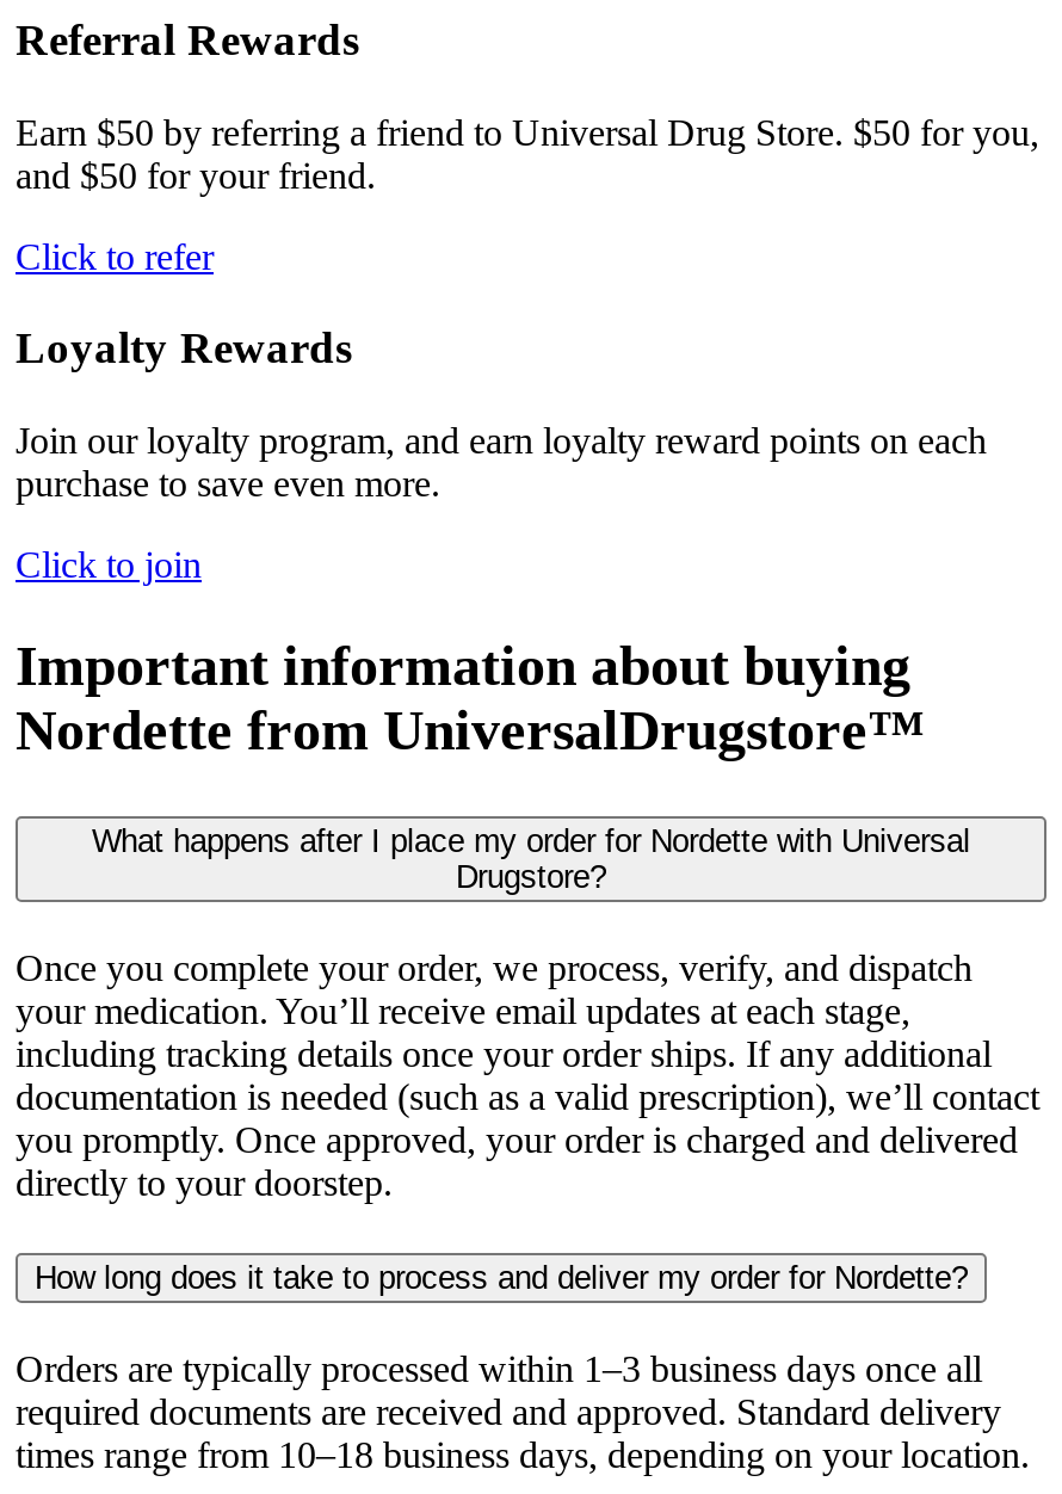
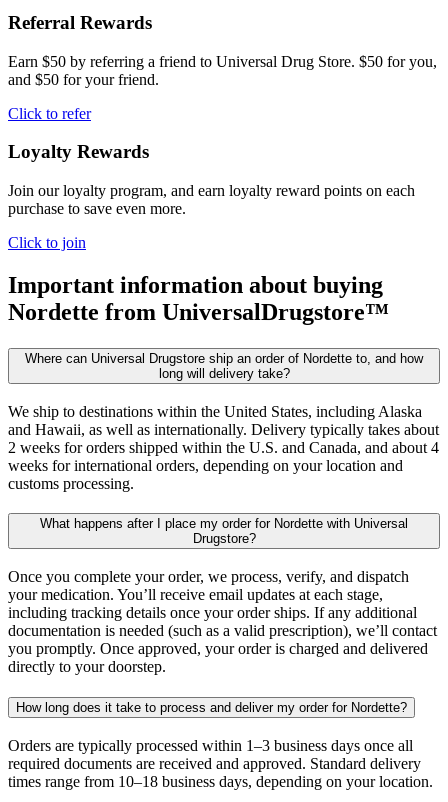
+ Where can Universal Drugstore ship an order of Nordette to, and how
+ long will delivery take?
+ We ship to destinations within the United States, including Alaska
+ and Hawaii, as well as internationally. Delivery typically takes about
+ 2 weeks for orders shipped within the U.S. and Canada, and about 4
+ weeks for international orders, depending on your location and
+ customs processing.
